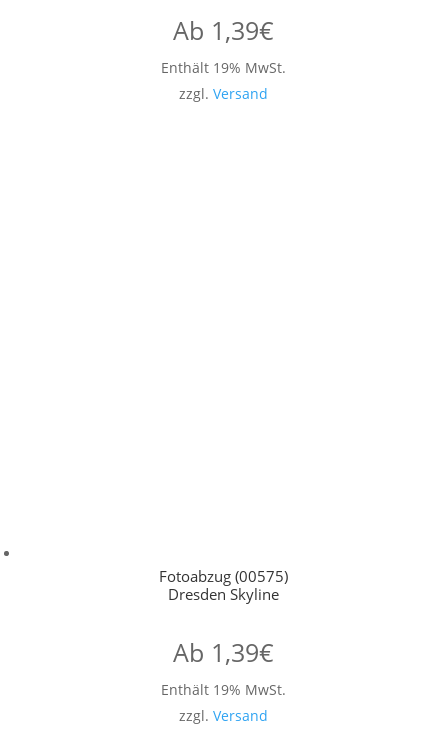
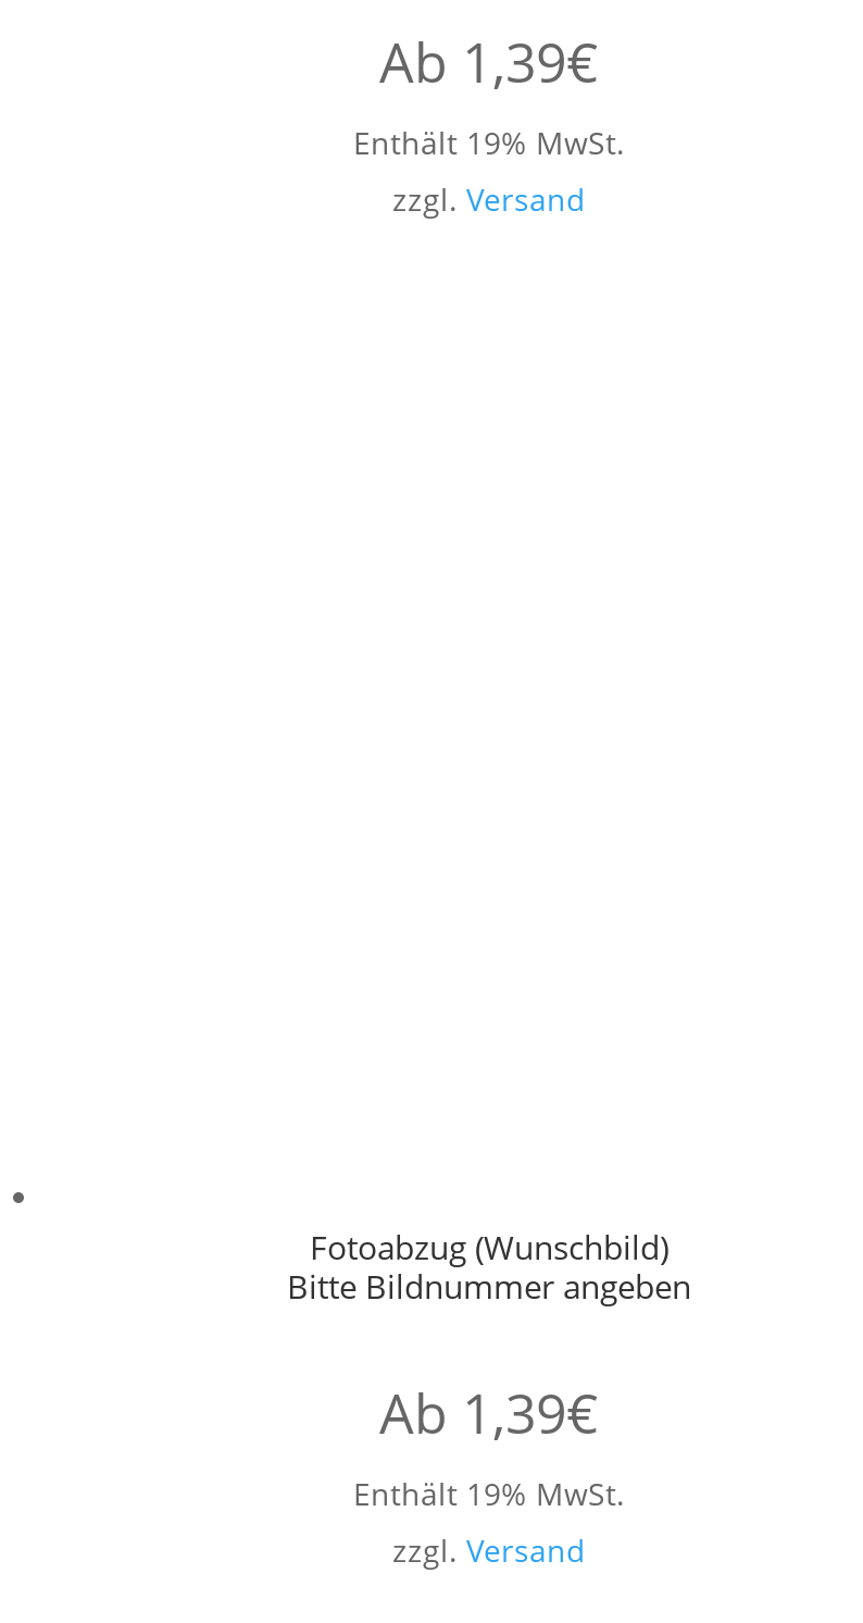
- Fotoabzug (00575)
- Dresden Skyline
+ Fotoabzug (Wunschbild)
+ Bitte Bildnummer angeben
